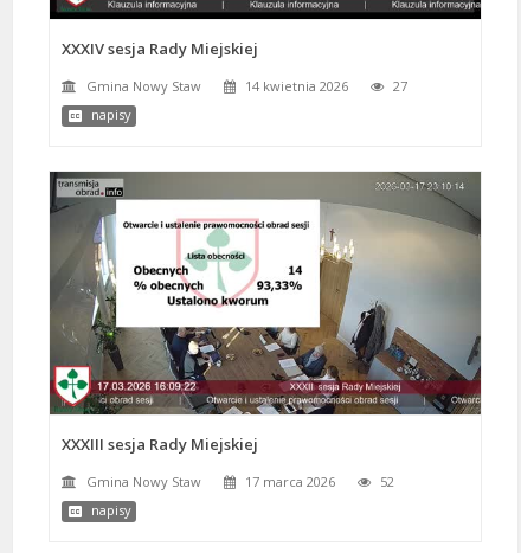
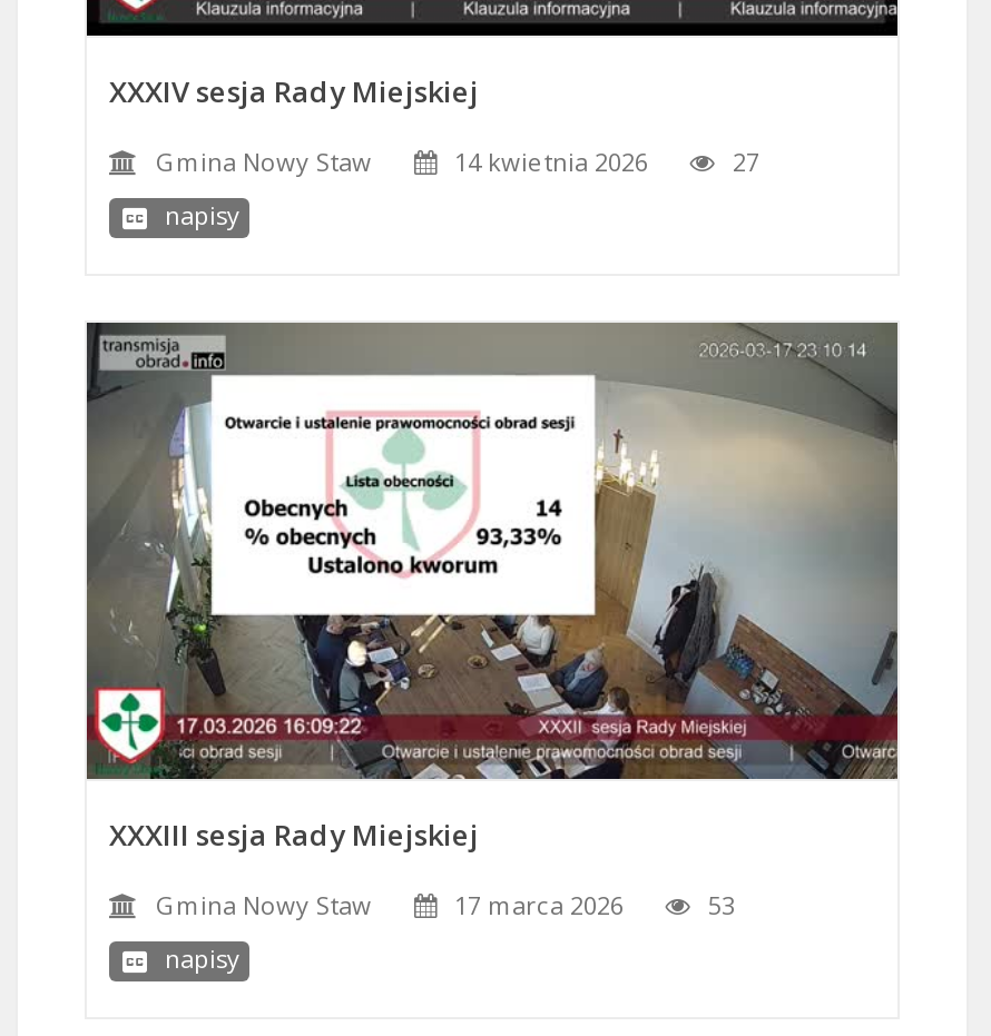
- 52
+ 53
